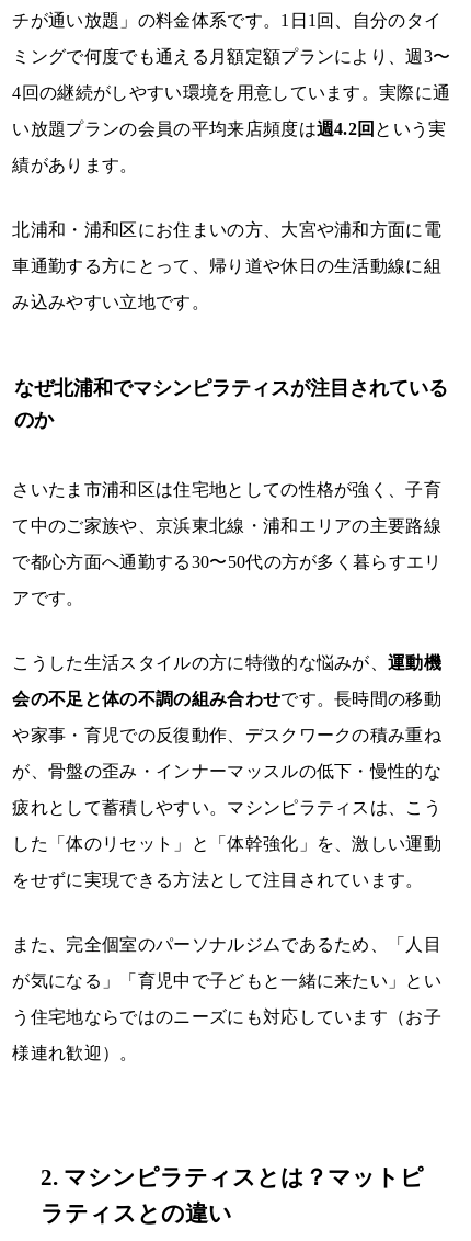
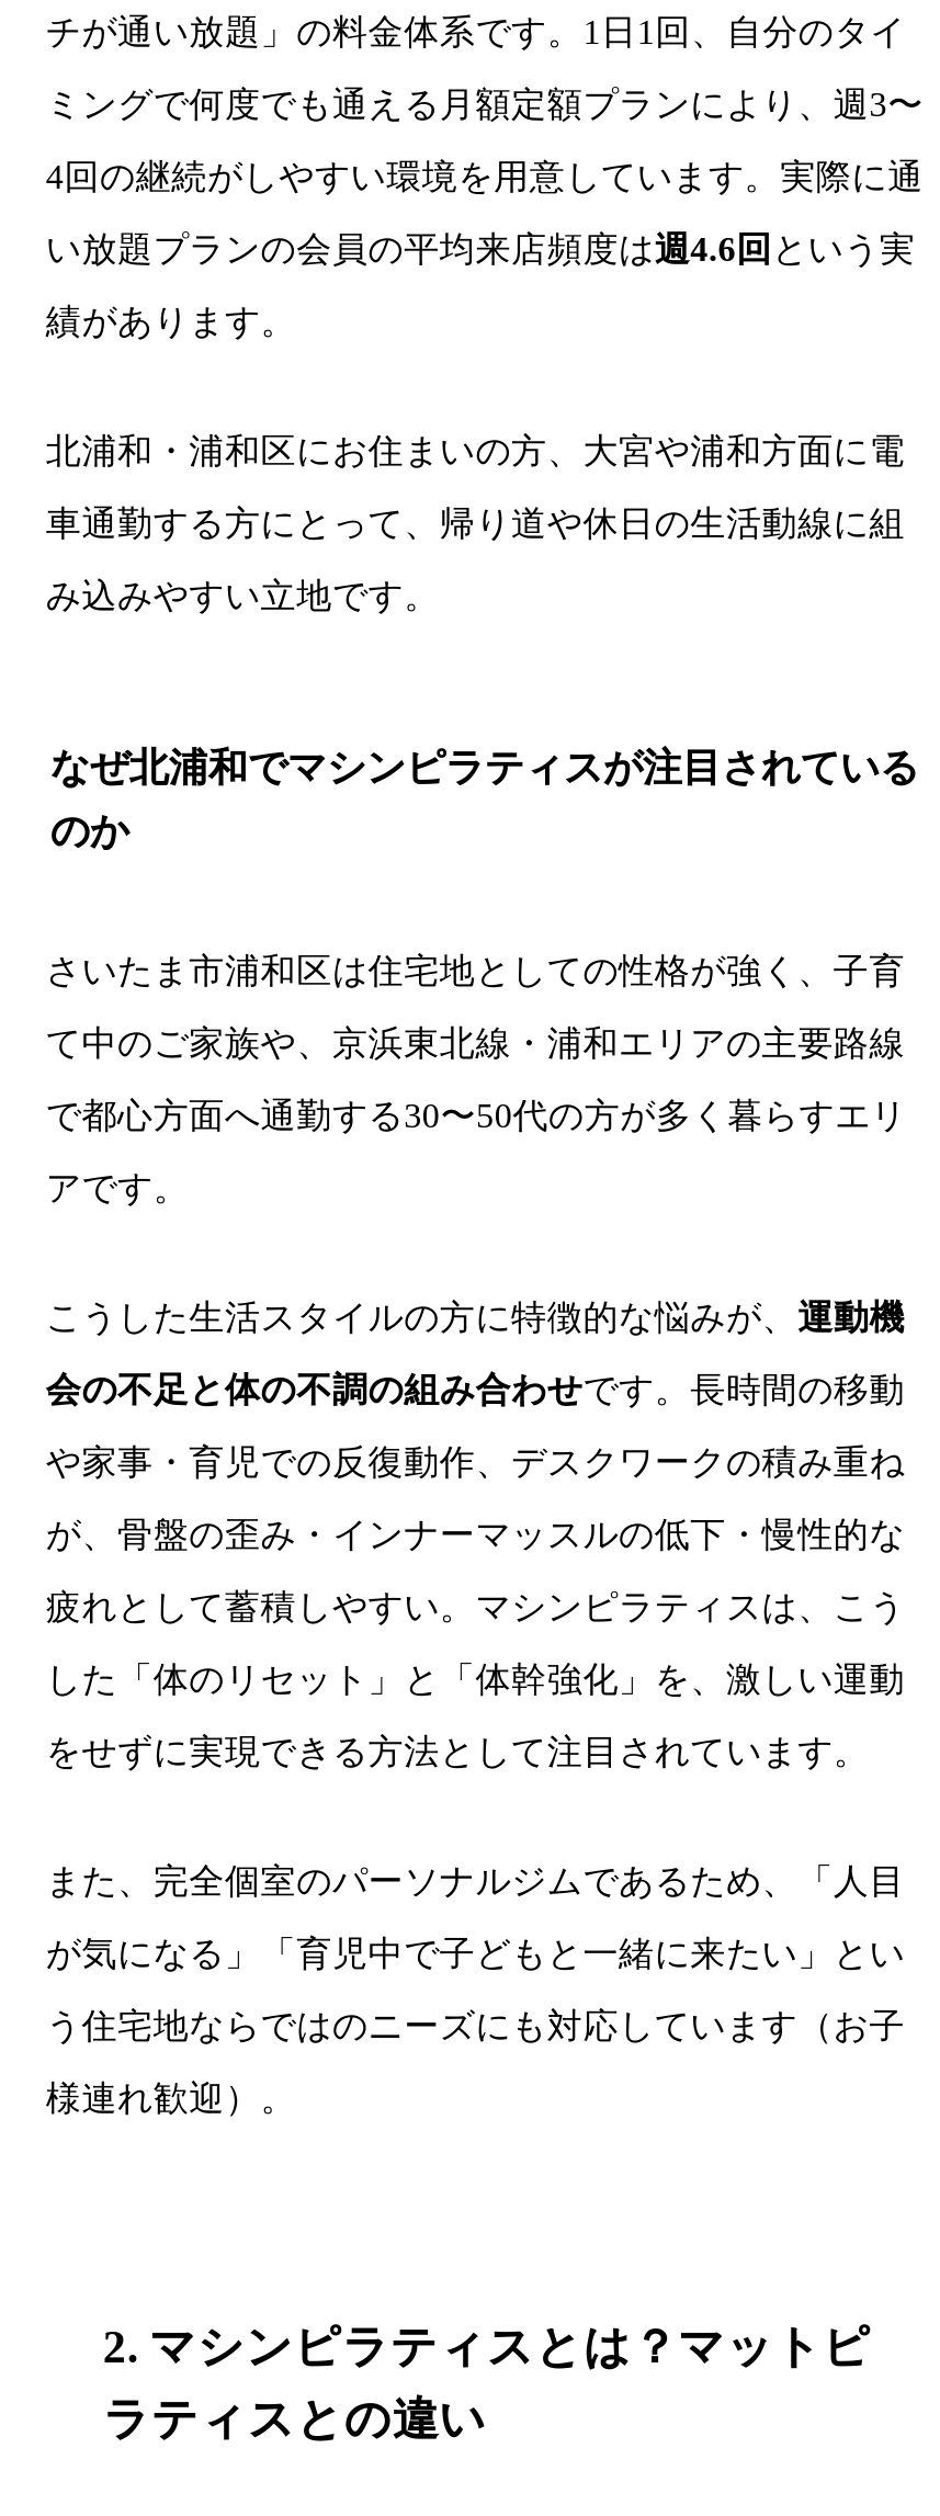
- い放題プランの会員の平均来店頻度は週4.2回という実
+ い放題プランの会員の平均来店頻度は週4.6回という実
